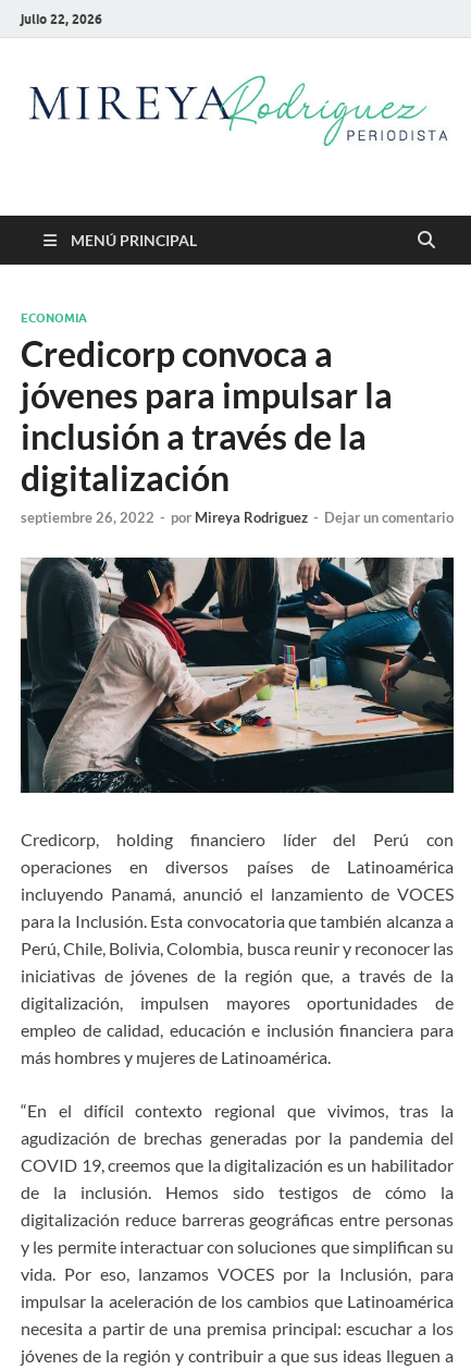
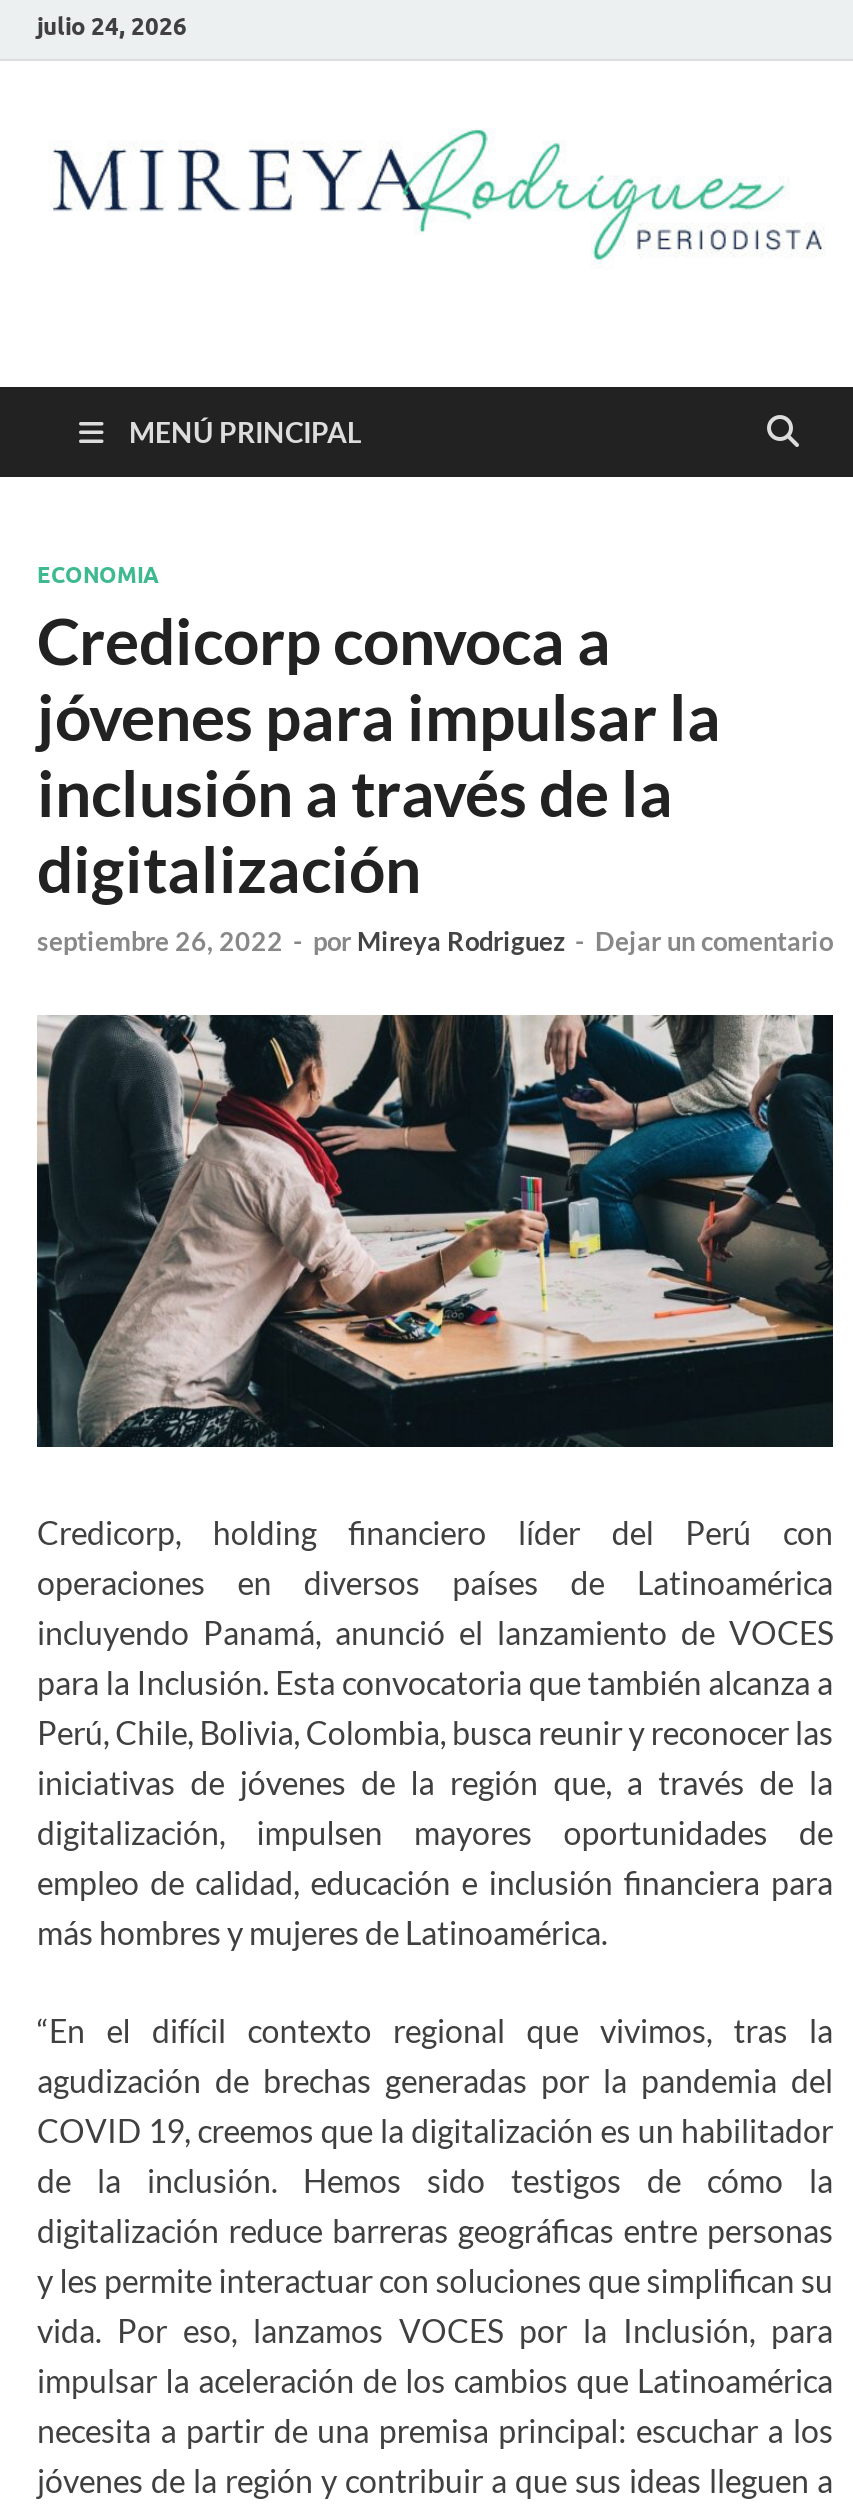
- julio 22, 2026
+ julio 24, 2026
